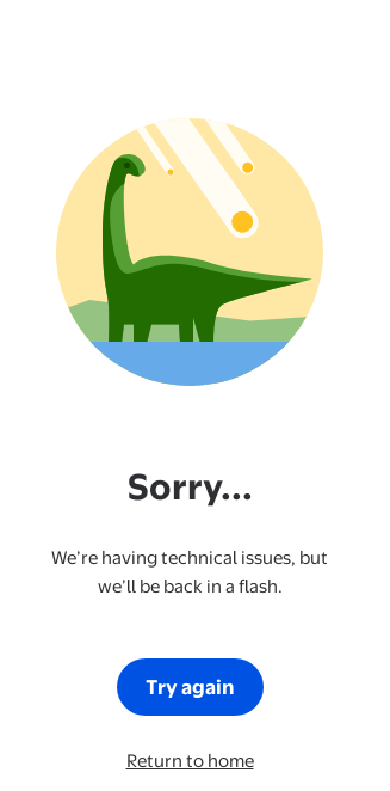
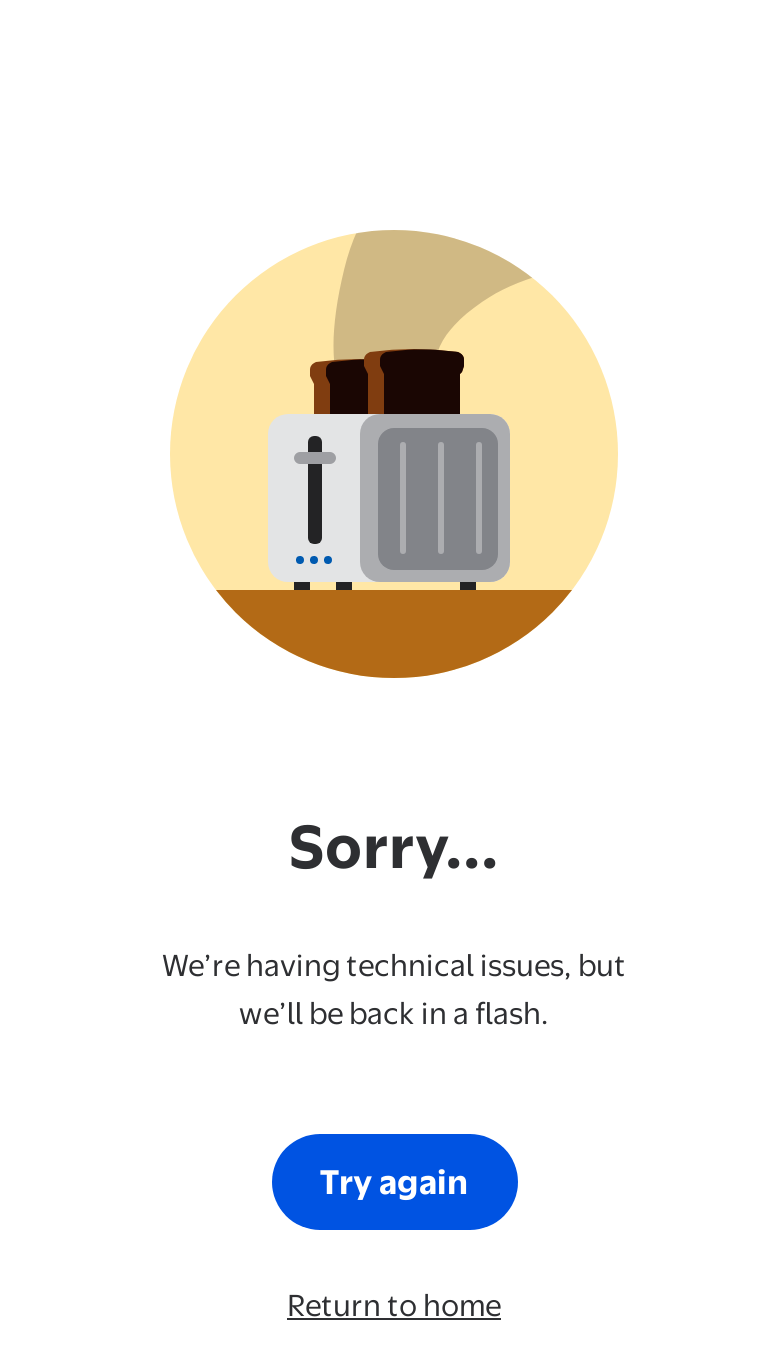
- [image]
+ [image]
